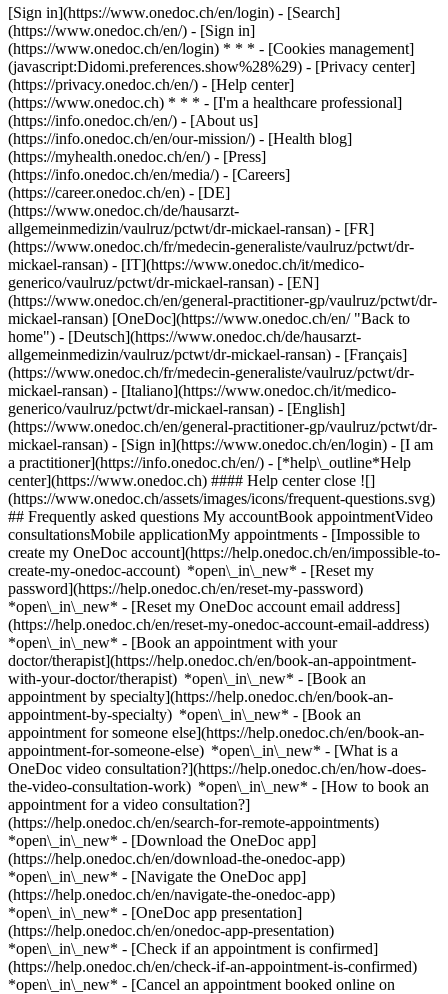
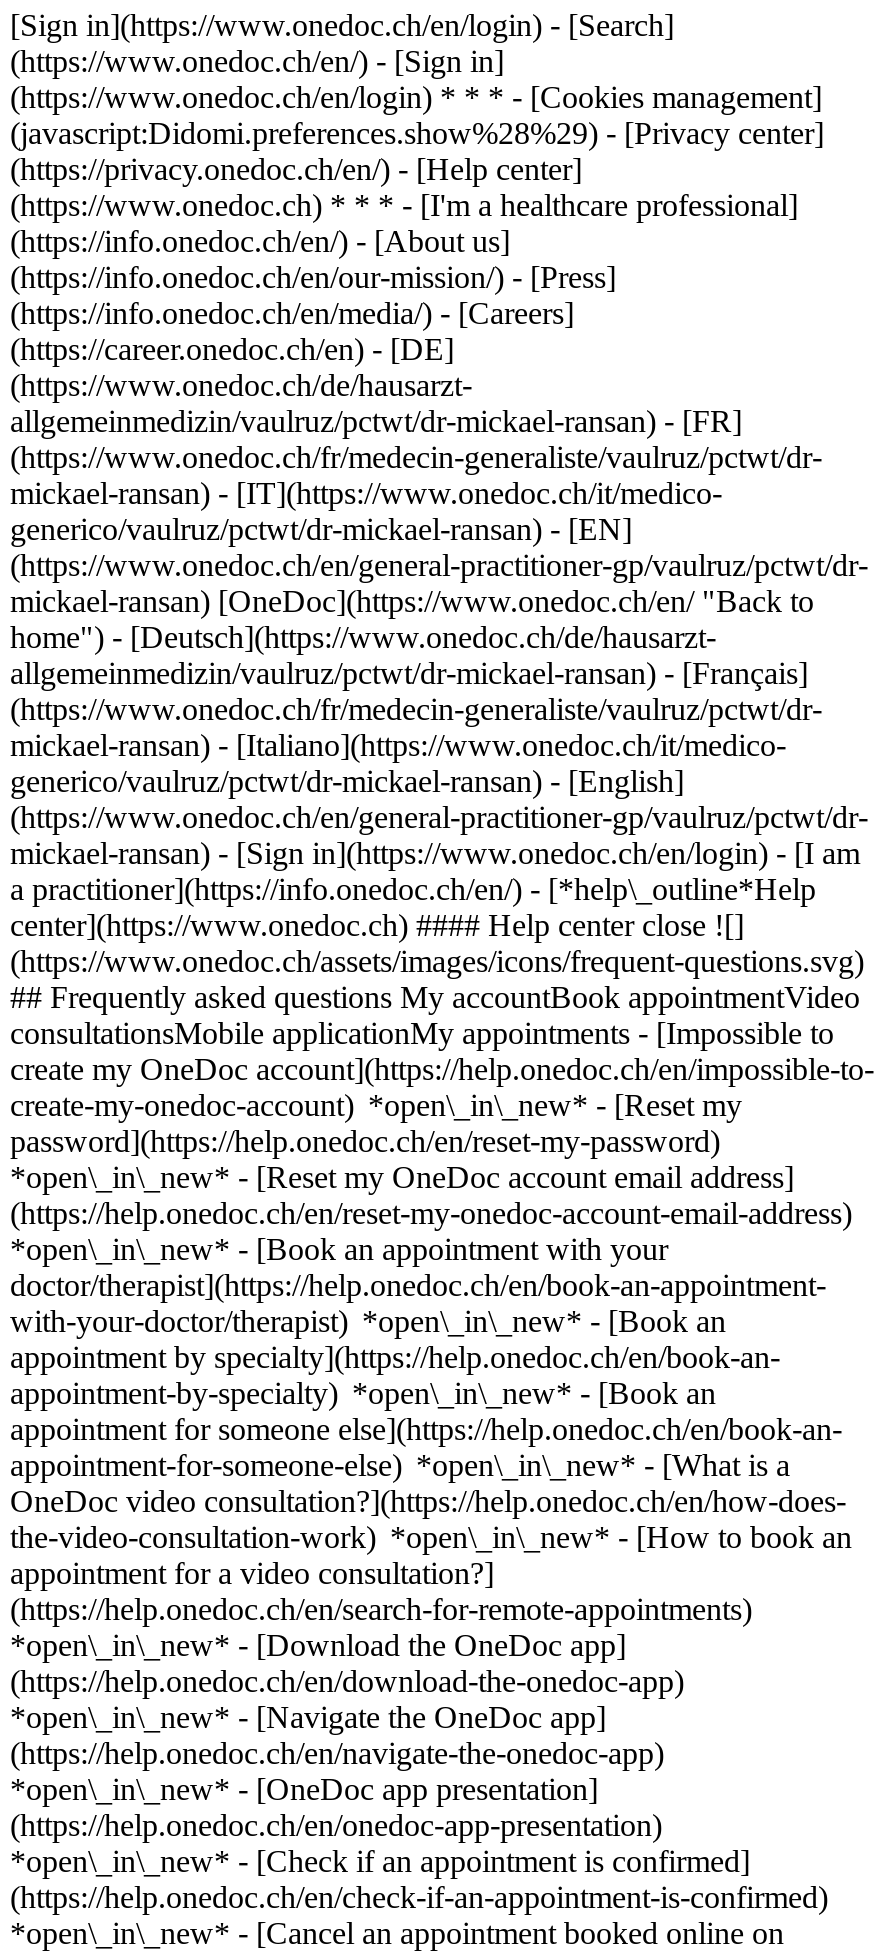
- (https://info.onedoc.ch/en/our-mission/) - [Health blog]
- (https://myhealth.onedoc.ch/en/) - [Press]
+ (https://info.onedoc.ch/en/our-mission/) - [Press]
